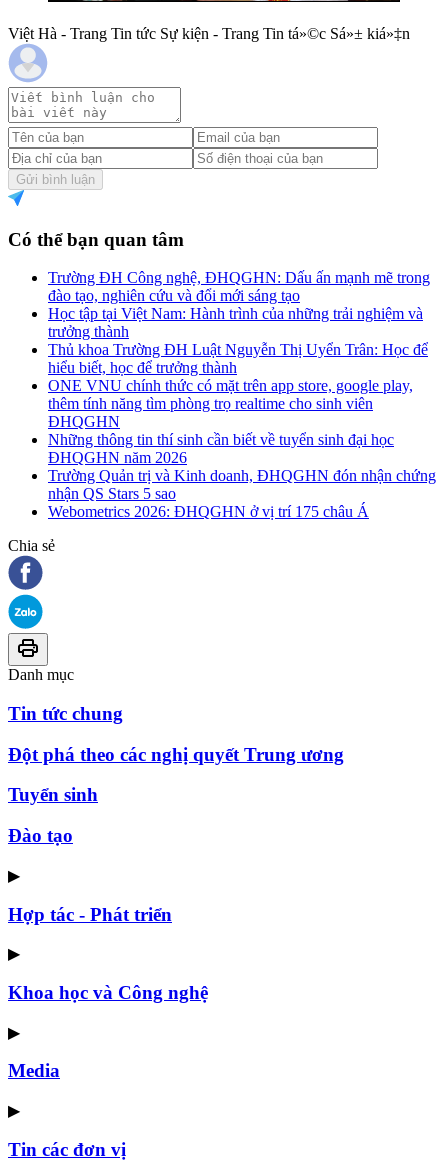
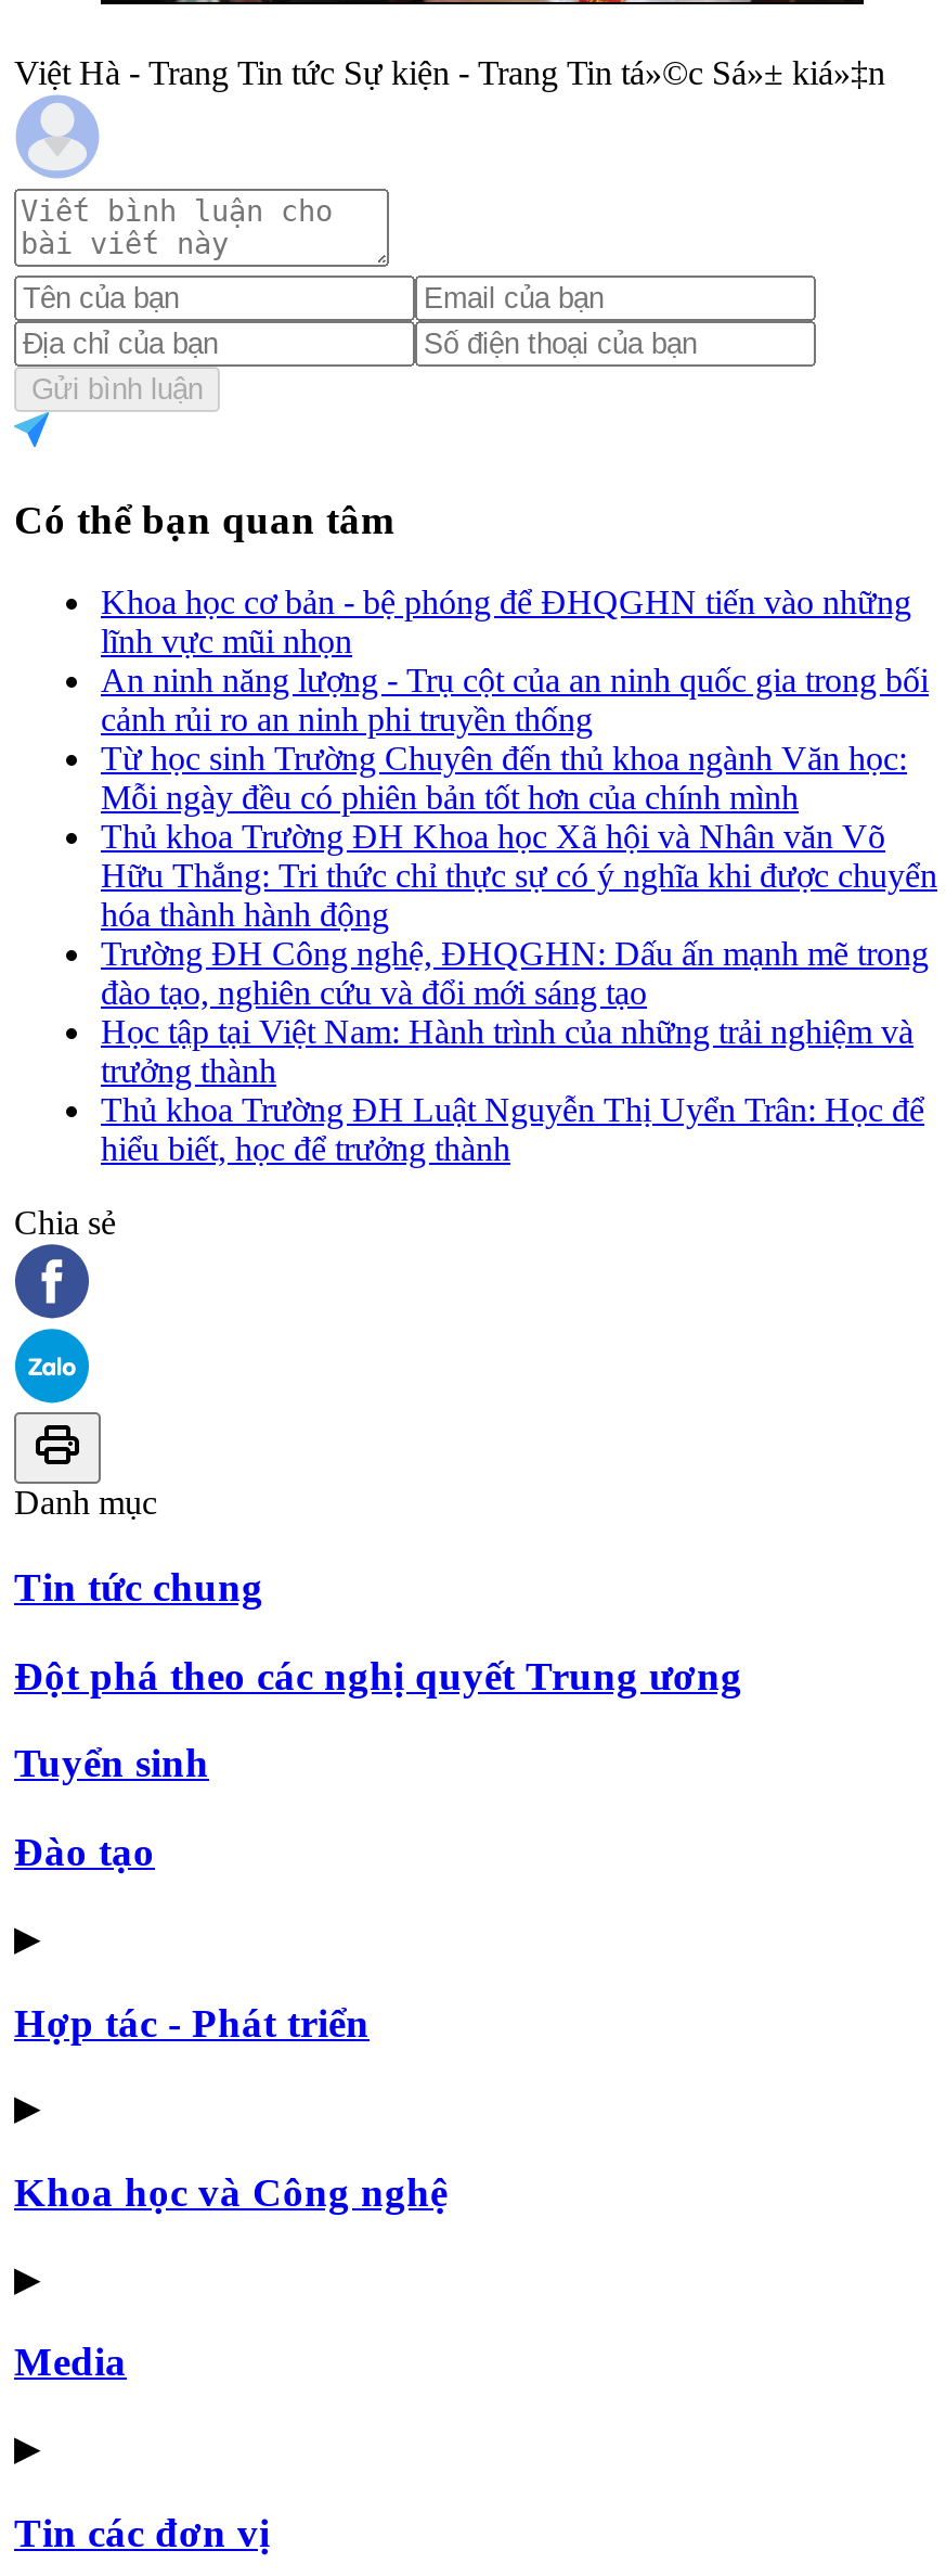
+ Khoa học cơ bản - bệ phóng để ĐHQGHN tiến vào những
+ lĩnh vực mũi nhọn
+ An ninh năng lượng - Trụ cột của an ninh quốc gia trong bối
+ cảnh rủi ro an ninh phi truyền thống
+ Từ học sinh Trường Chuyên đến thủ khoa ngành Văn học:
+ Mỗi ngày đều có phiên bản tốt hơn của chính mình
+ Thủ khoa Trường ĐH Khoa học Xã hội và Nhân văn Võ
+ Hữu Thắng: Tri thức chỉ thực sự có ý nghĩa khi được chuyển
+ hóa thành hành động

moved down: Trường ĐH Công nghệ, ĐHQGHN: Dấu ấn mạnh mẽ trong | đào tạo, nghiên cứu và đổi mới sáng tạo | Học tập tại Việt Nam: Hành trình của những trải nghiệm và | trưởng thành | Thủ khoa Trường ĐH Luật Nguyễn Thị Uyển Trân: Học để | hiểu biết, học để trưởng thành

- ONE VNU chính thức có mặt trên app store, google play,
- thêm tính năng tìm phòng trọ realtime cho sinh viên
- ĐHQGHN
- Những thông tin thí sinh cần biết về tuyển sinh đại học
- ĐHQGHN năm 2026
- Trường Quản trị và Kinh doanh, ĐHQGHN đón nhận chứng
- nhận QS Stars 5 sao
- Webometrics 2026: ĐHQGHN ở vị trí 175 châu Á
